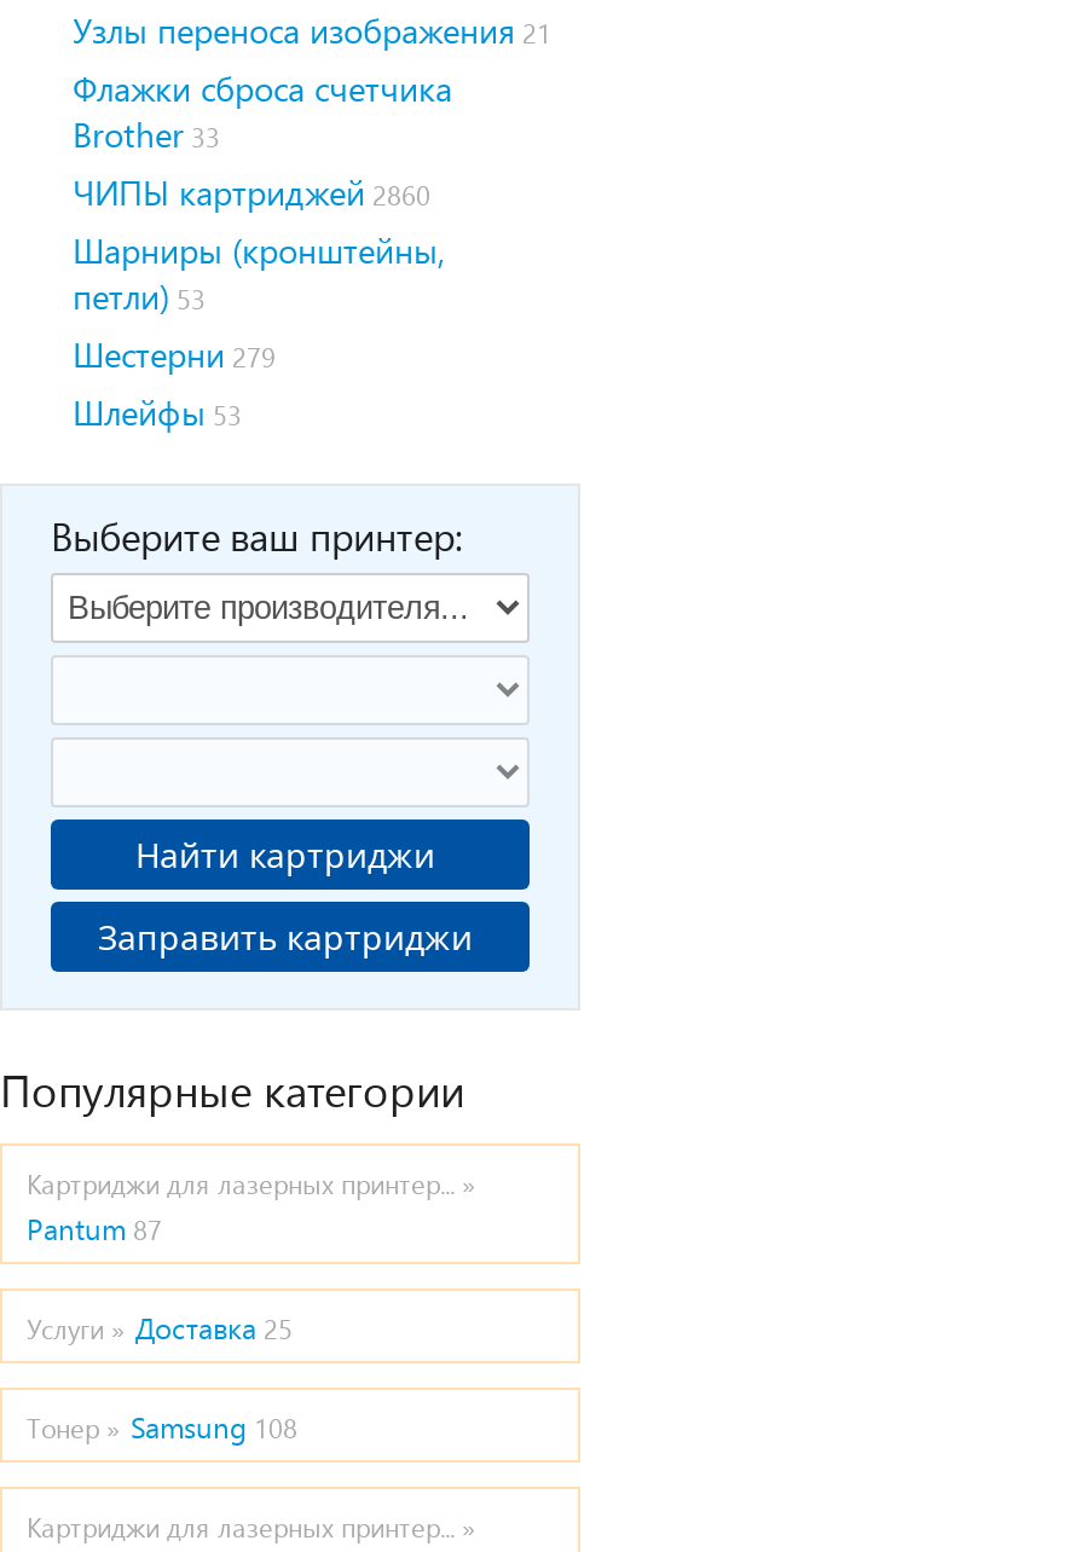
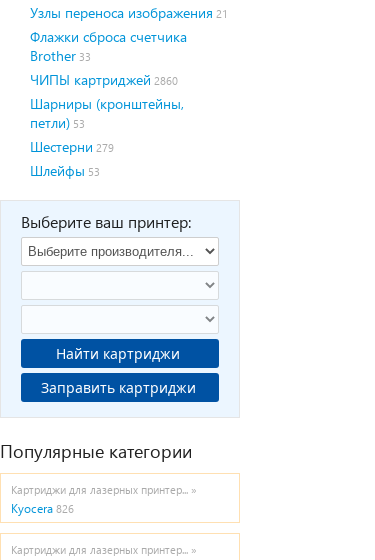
- Pantum 87
- Услуги » Доставка 25
- Тонер » Samsung 108
+ Kyocera 826
